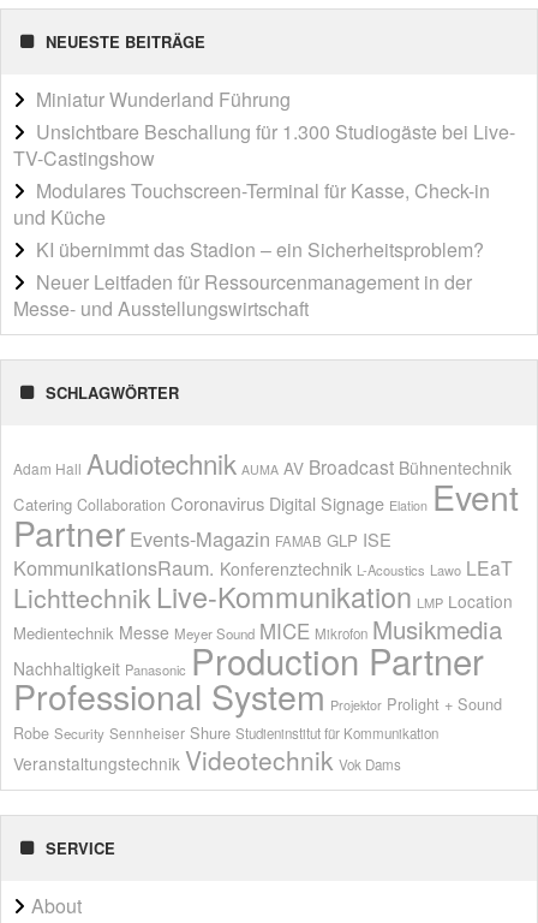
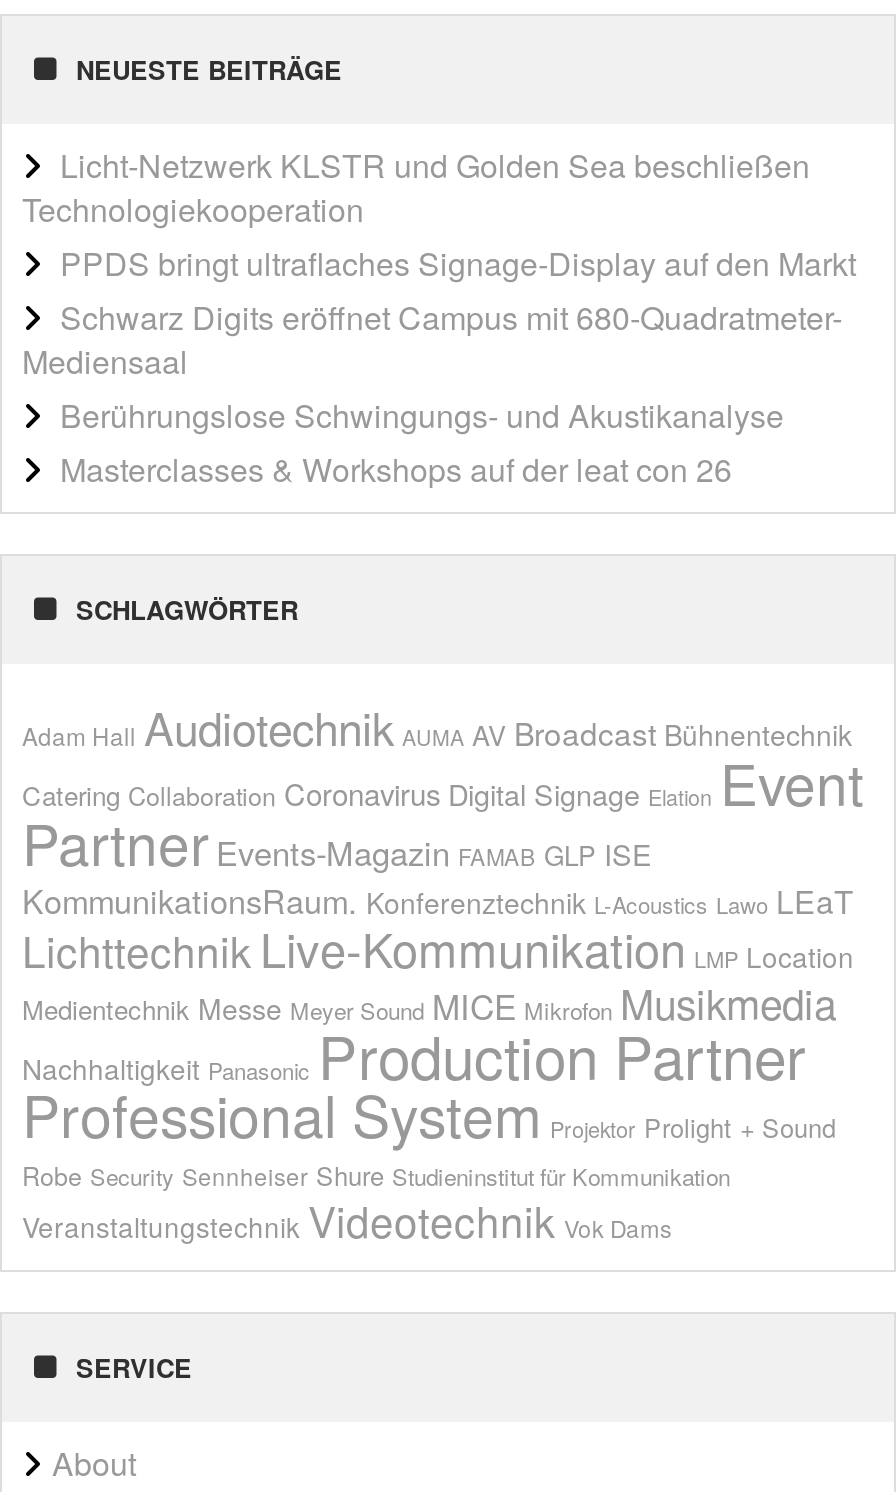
- Miniatur Wunderland Führung
- Unsichtbare Beschallung für 1.300 Studiogäste bei Live-
- TV-Castingshow
- Modulares Touchscreen-Terminal für Kasse, Check-in
- und Küche
- KI übernimmt das Stadion – ein Sicherheitsproblem?
- Neuer Leitfaden für Ressourcenmanagement in der
- Messe- und Ausstellungswirtschaft
+ Licht-Netzwerk KLSTR und Golden Sea beschließen
+ Technologiekooperation
+ PPDS bringt ultraflaches Signage-Display auf den Markt
+ Schwarz Digits eröffnet Campus mit 680-Quadratmeter-
+ Mediensaal
+ Berührungslose Schwingungs- und Akustikanalyse
+ Masterclasses & Workshops auf der leat con 26
